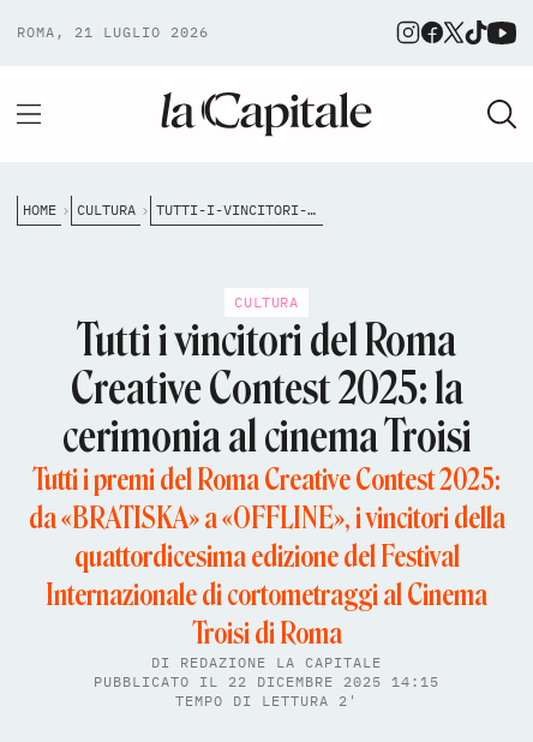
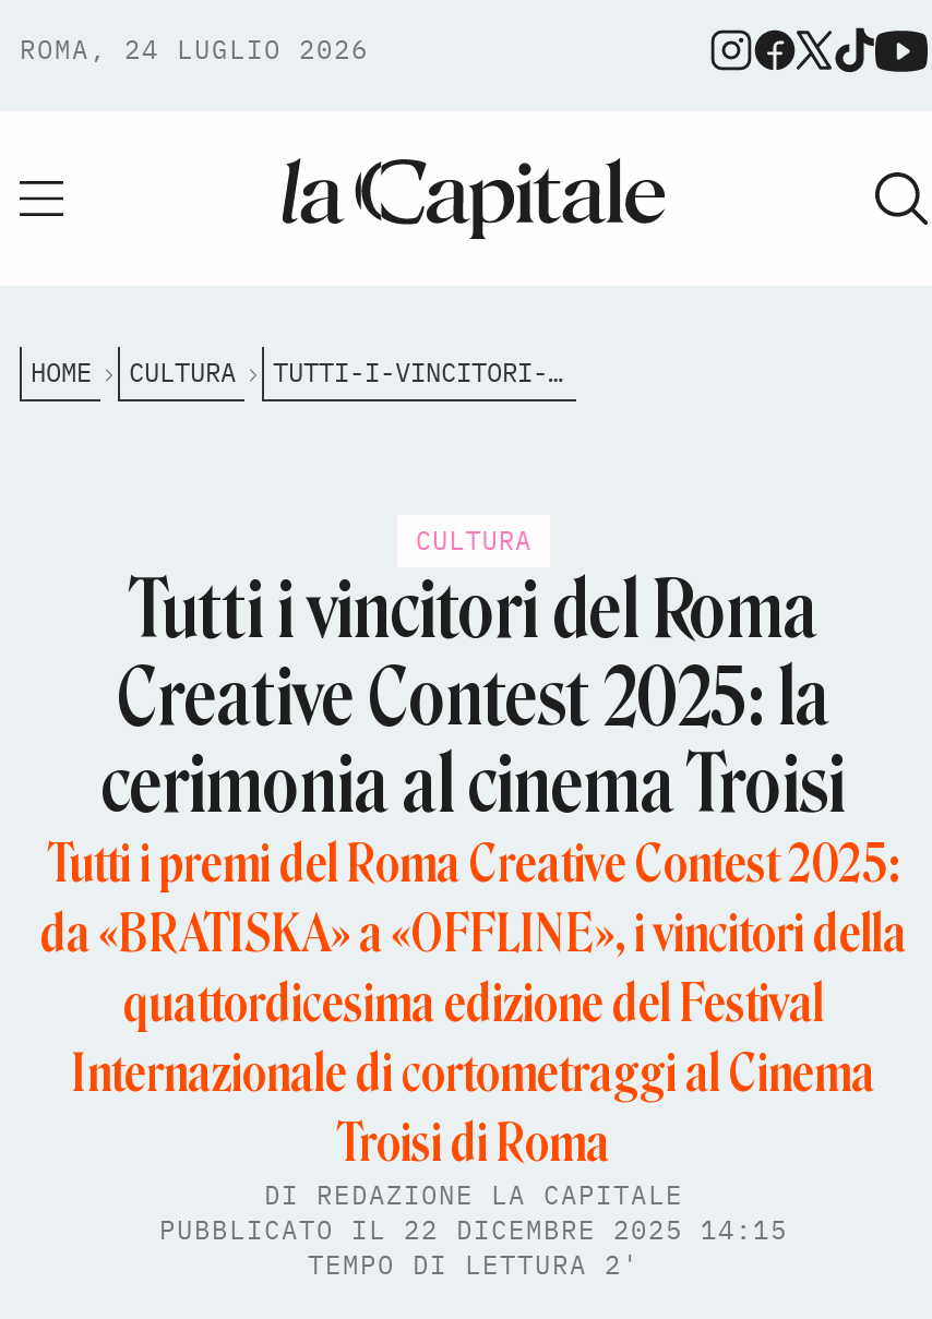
- ROMA, 21 LUGLIO 2026
+ ROMA, 24 LUGLIO 2026
